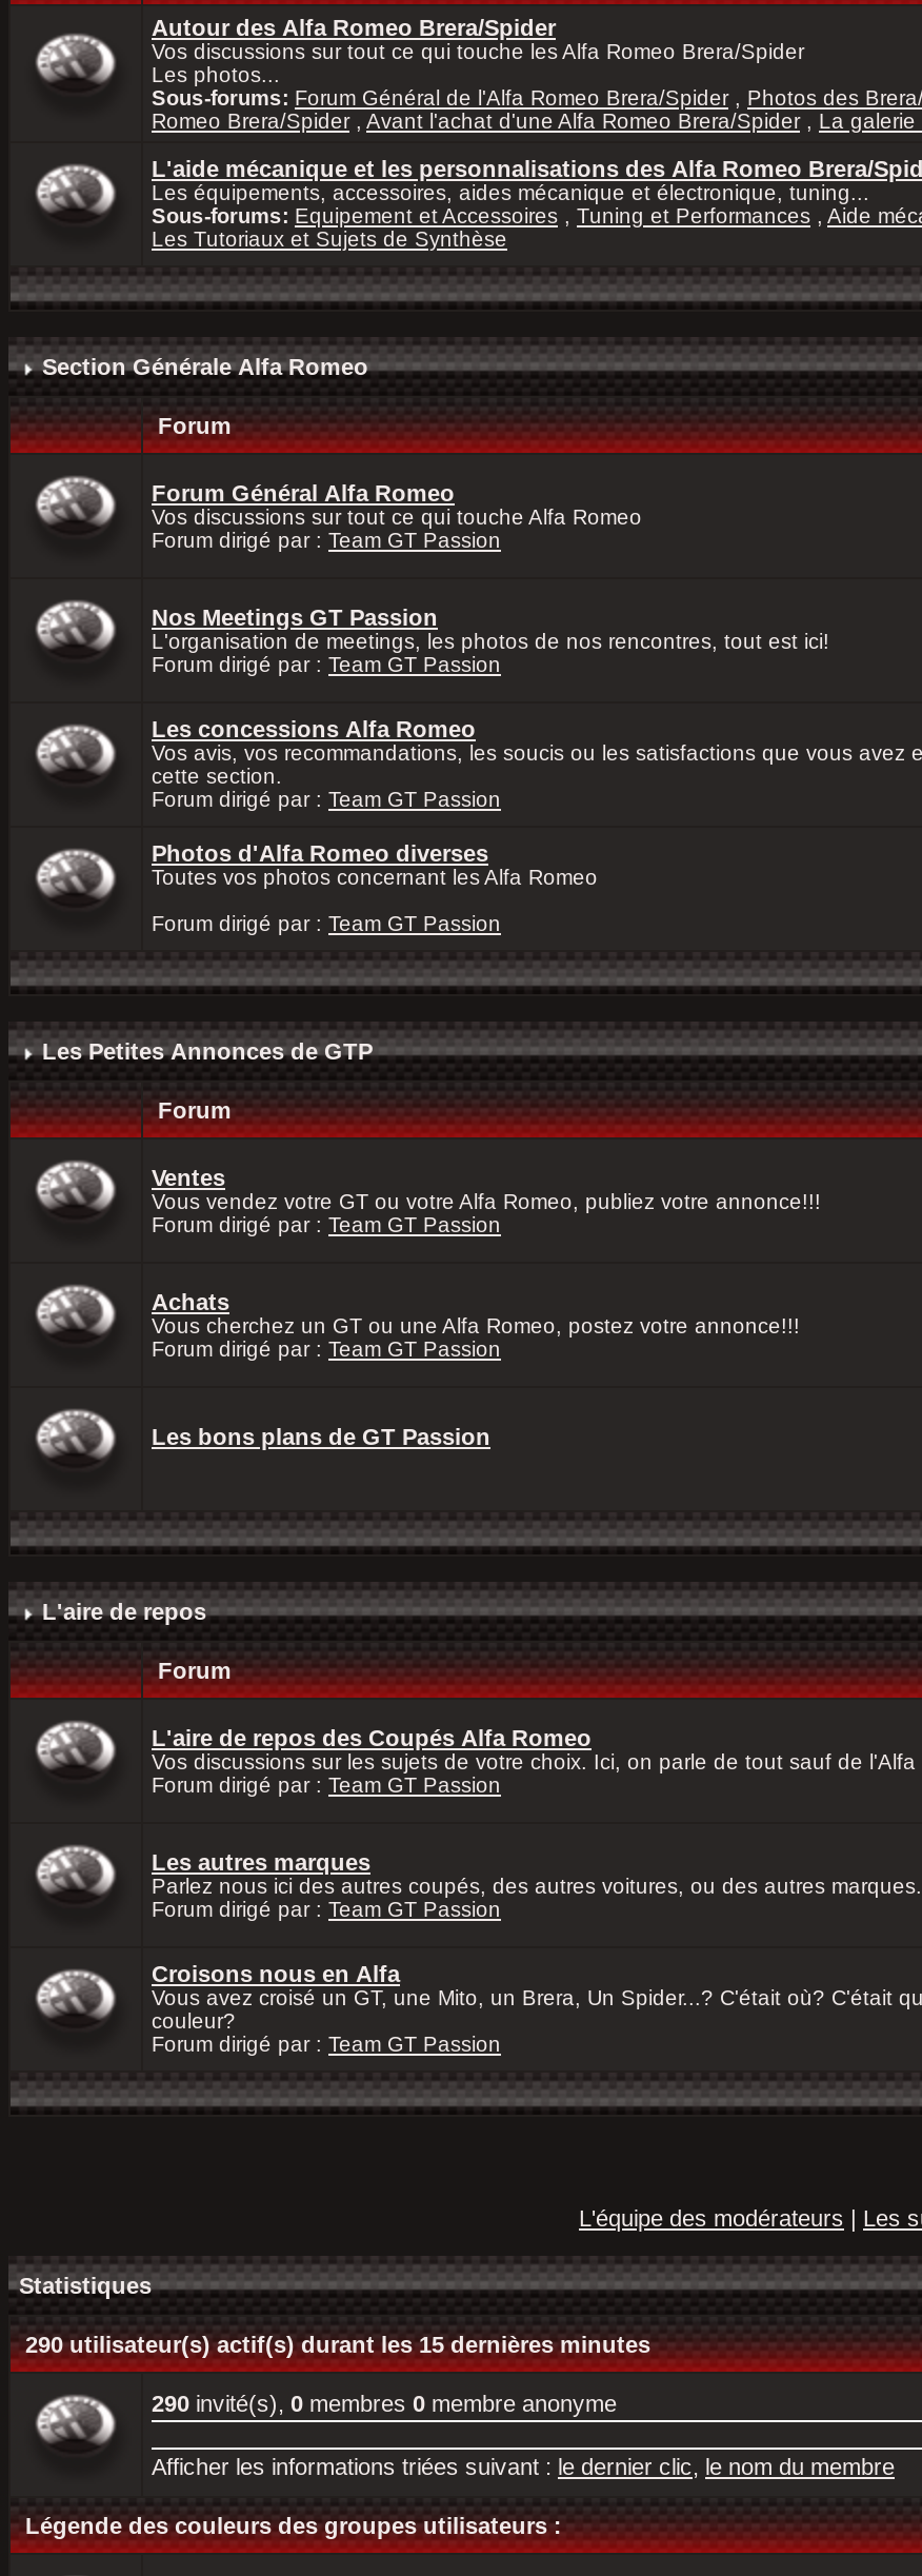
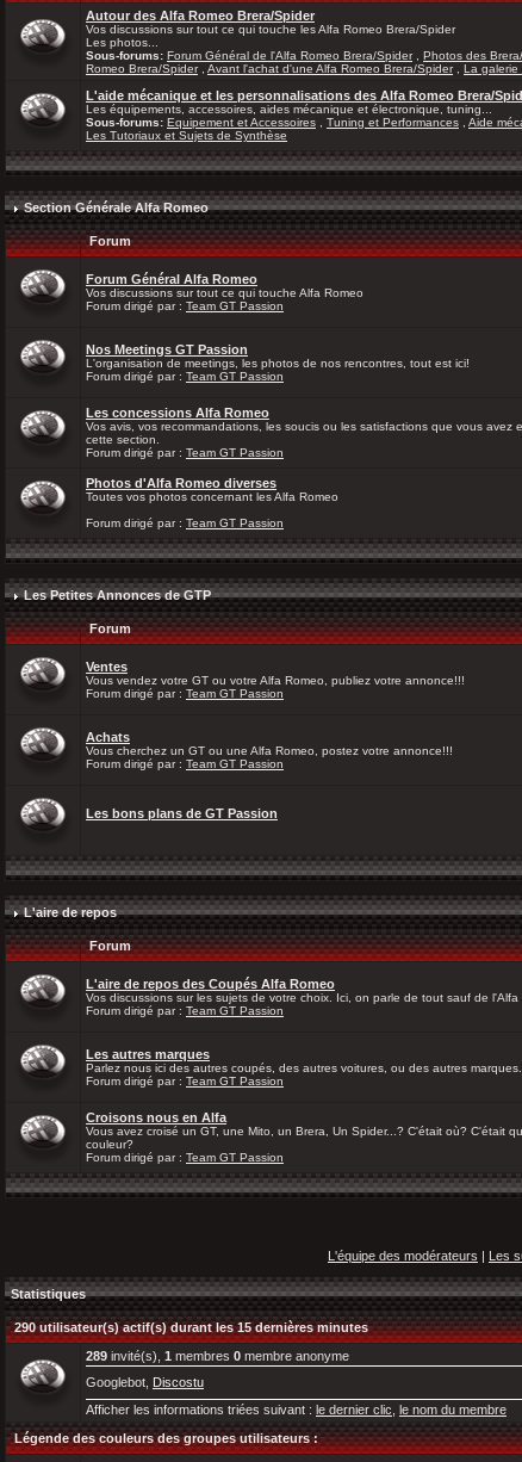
- 290 invité(s), 0 membres 0 membre anonyme
+ 289 invité(s), 1 membres 0 membre anonyme
+ Googlebot, Discostu
